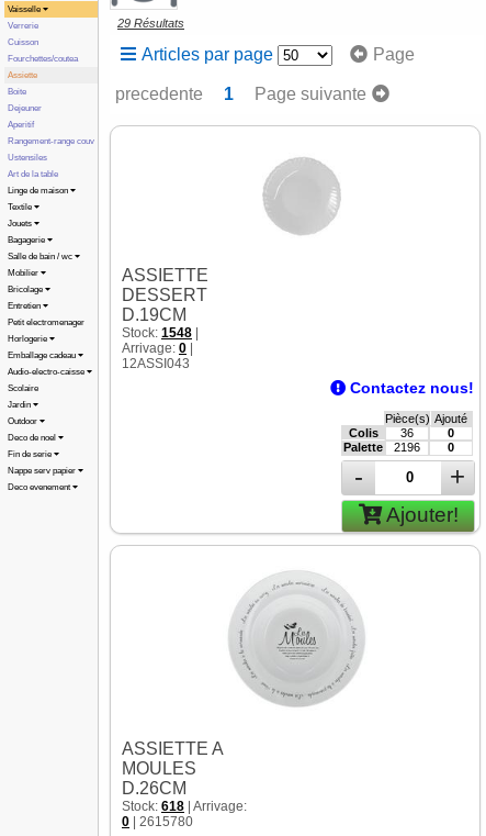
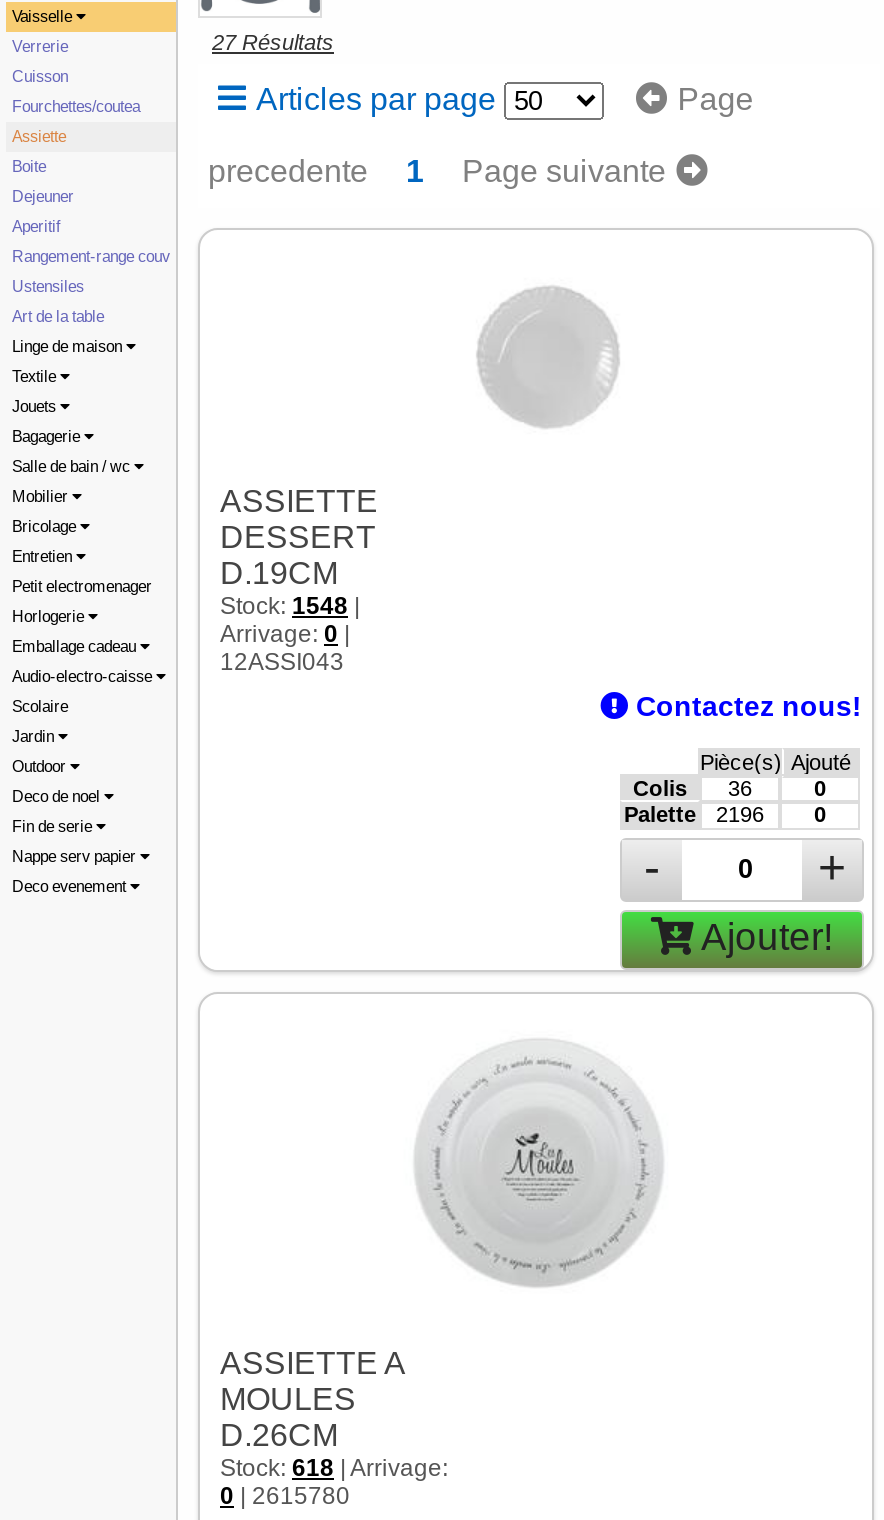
- 29 Résultats
+ 27 Résultats
